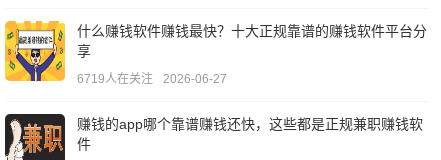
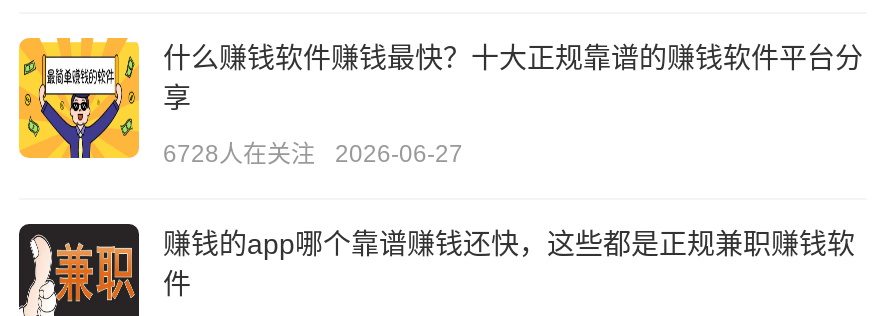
- 6719人在关注 2026-06-27
+ 6728人在关注 2026-06-27
